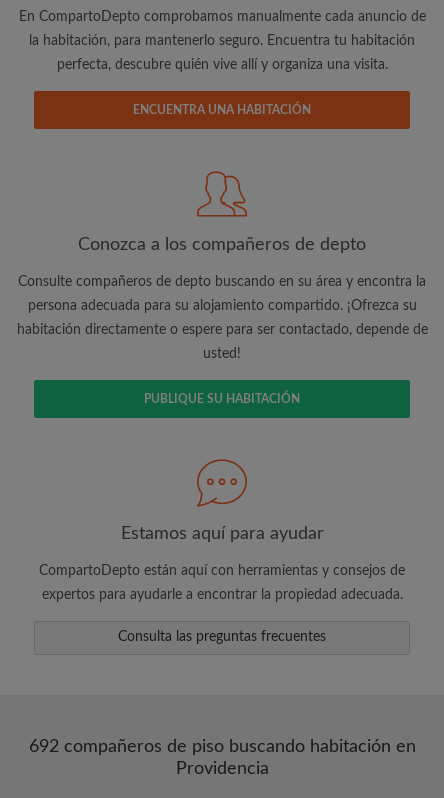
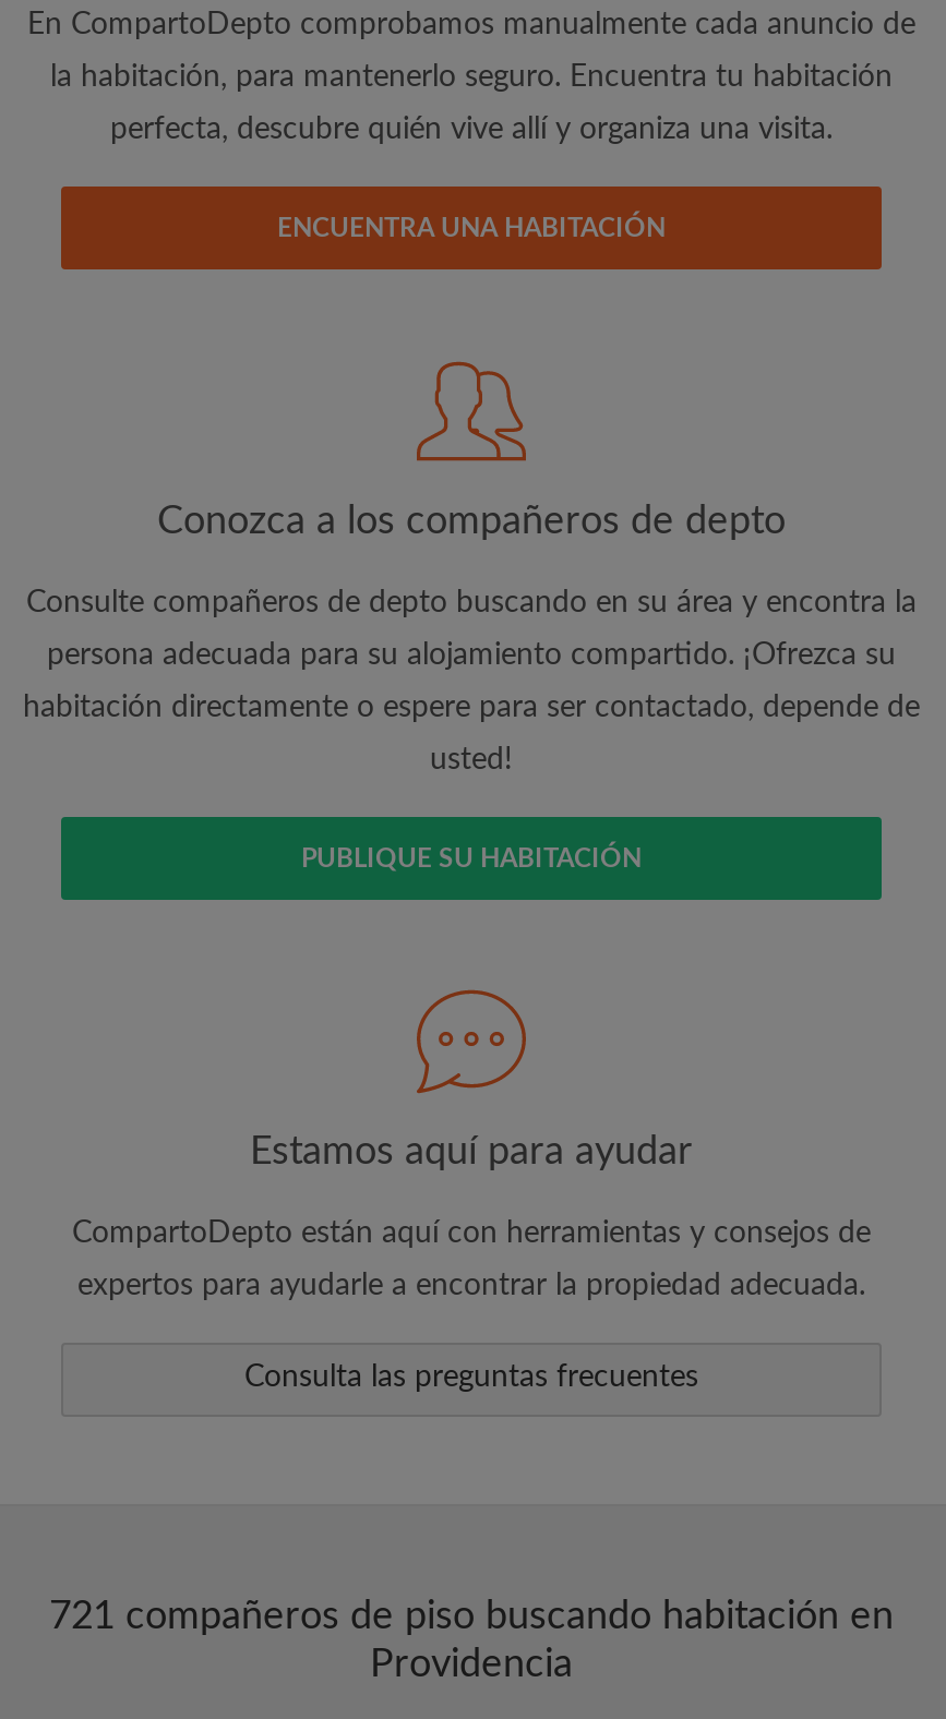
- 692 compañeros de piso buscando habitación en
+ 721 compañeros de piso buscando habitación en
